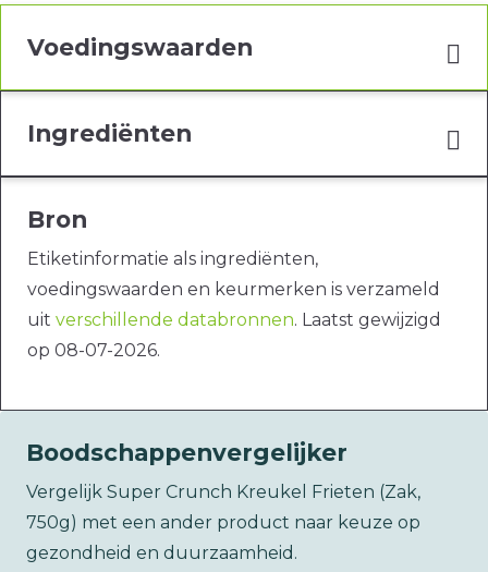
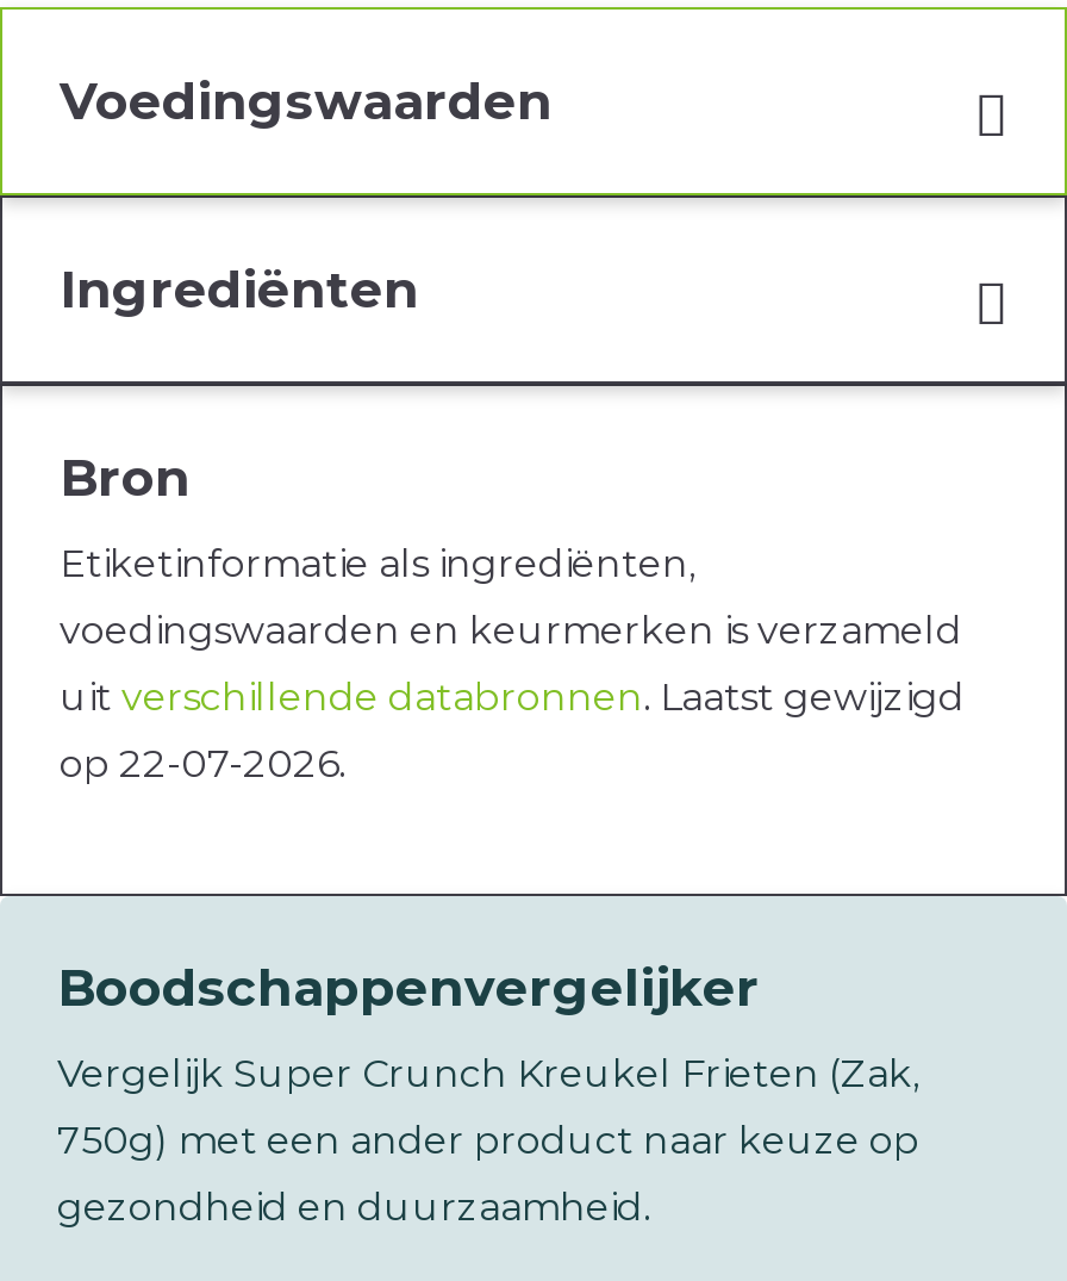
- op 08-07-2026.
+ op 22-07-2026.
